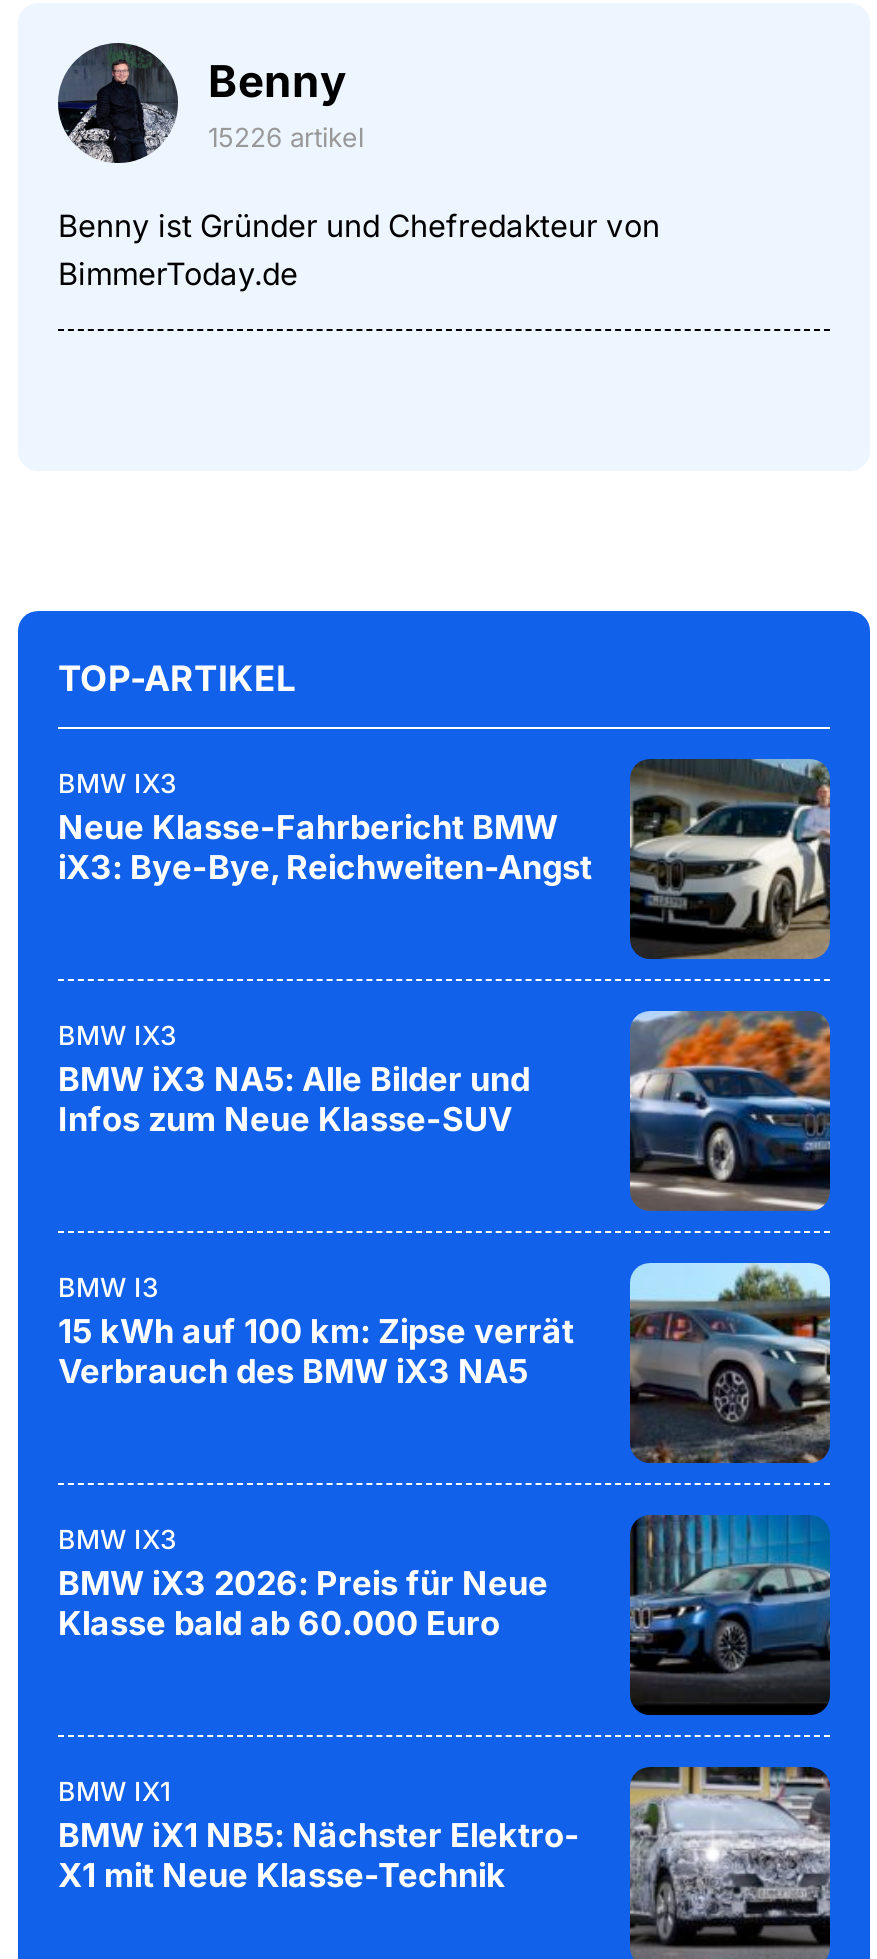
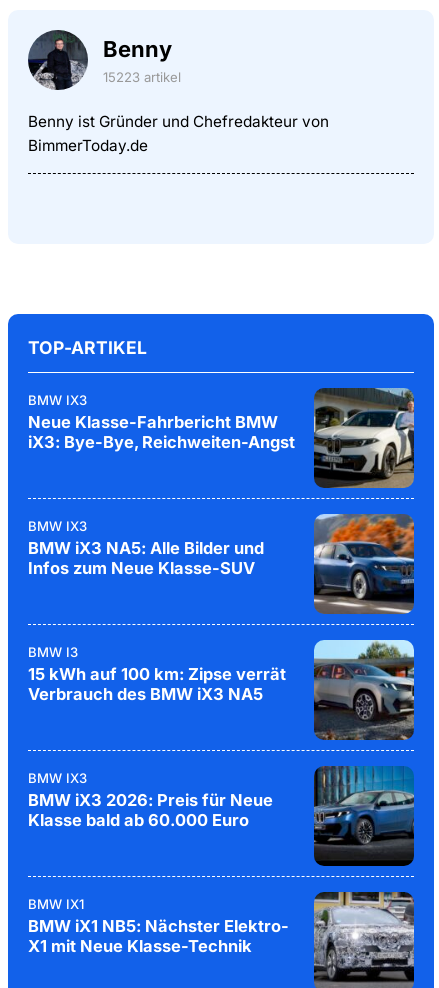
- 15226 artikel
+ 15223 artikel
